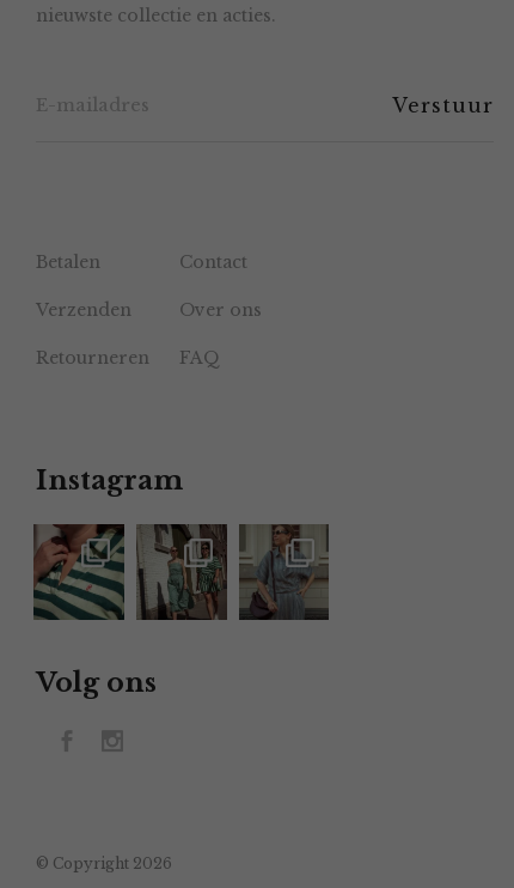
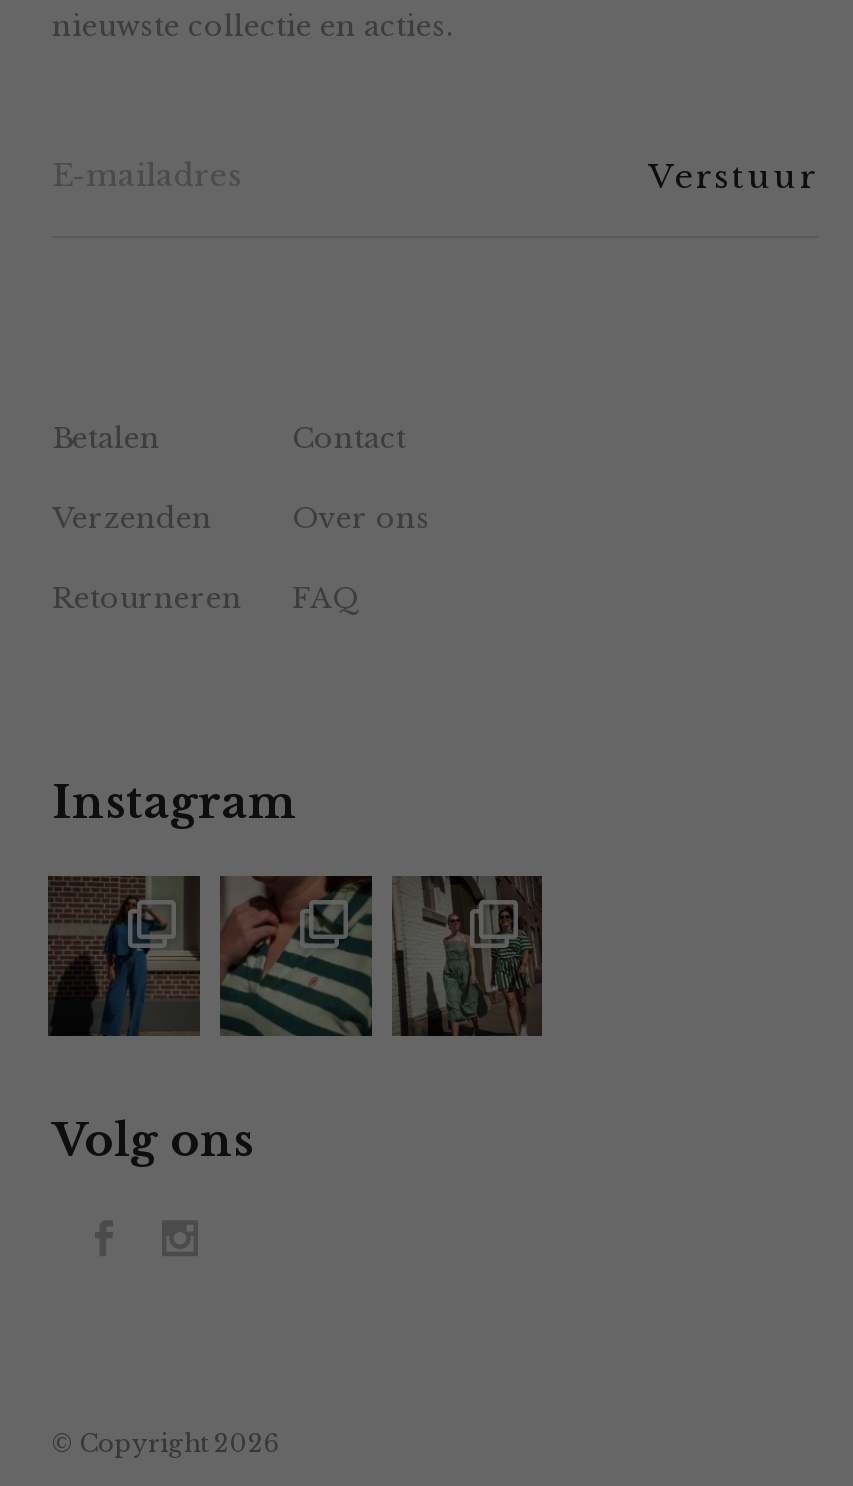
- [image]
+ [image]

- [image]
+ [image]

- [image]
+ [image]
